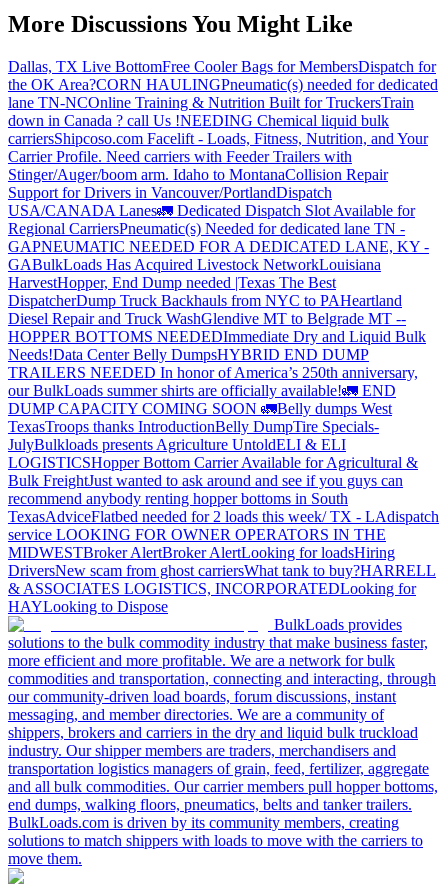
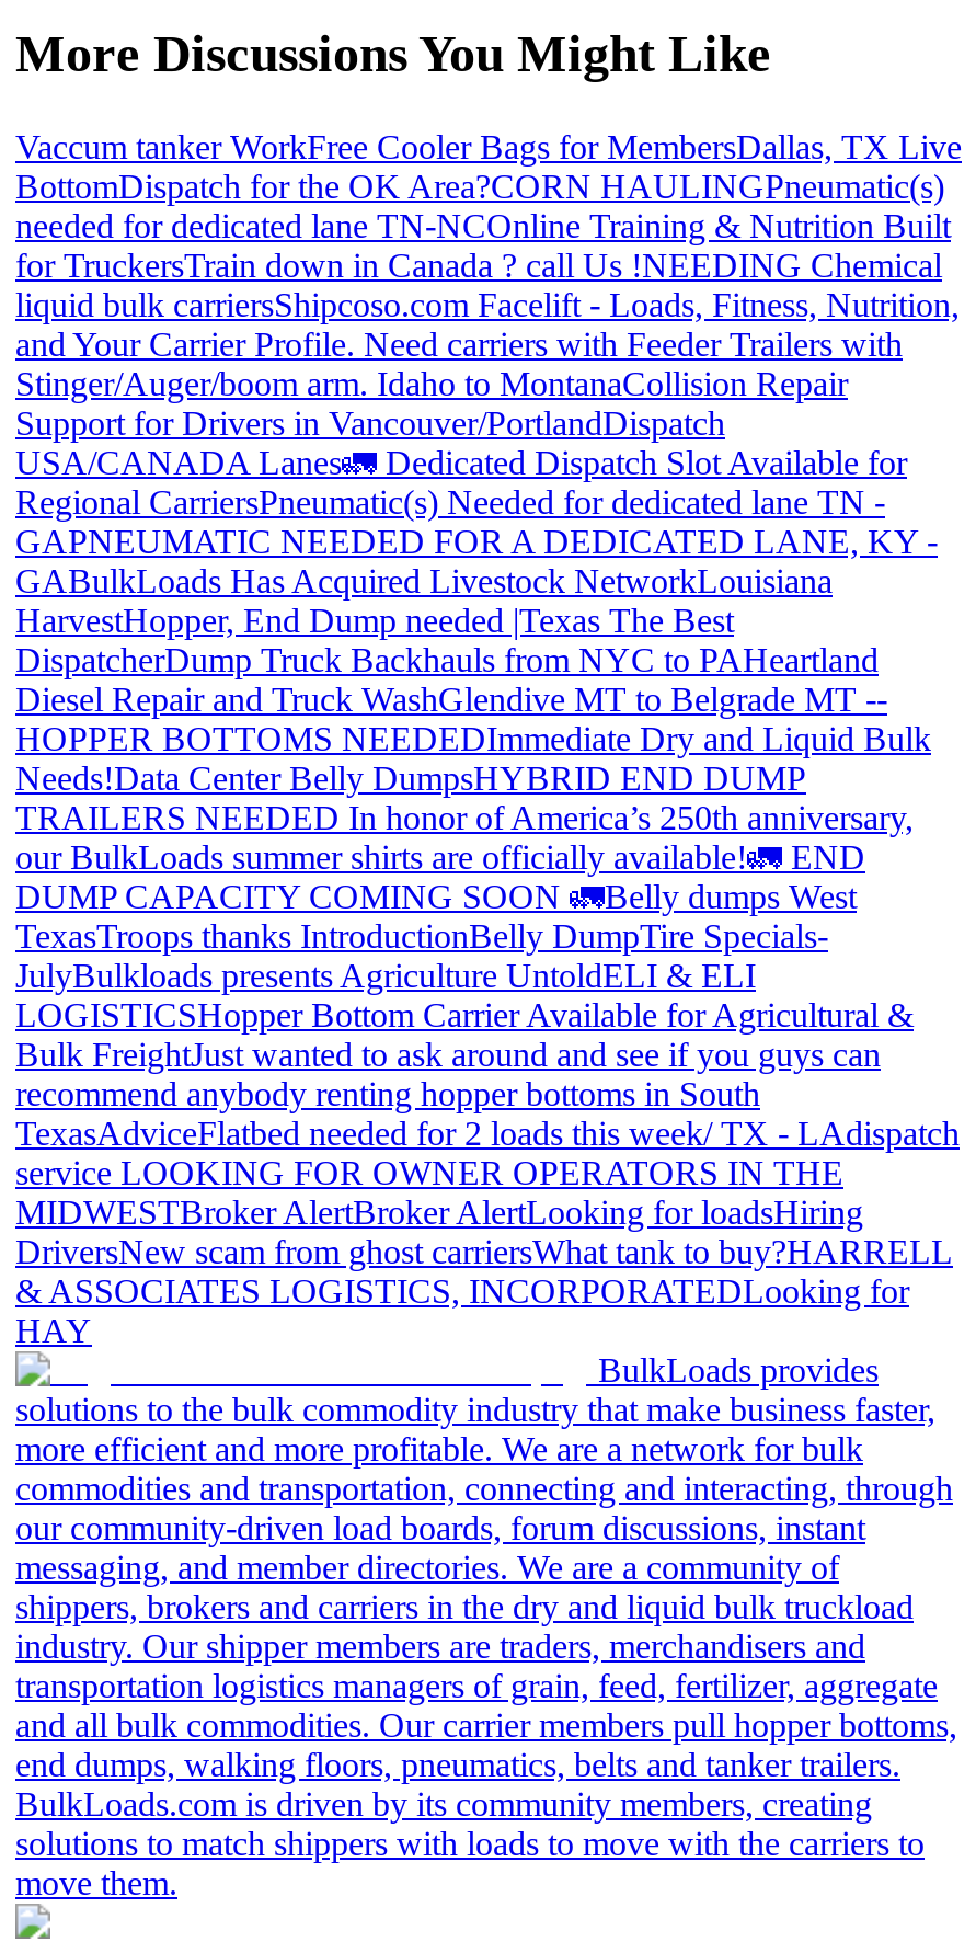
- Dallas, TX Live BottomFree Cooler Bags for MembersDispatch for
- the OK Area?CORN HAULINGPneumatic(s) needed for dedicated
- lane TN-NCOnline Training & Nutrition Built for TruckersTrain
- down in Canada ? call Us ! NEEDING Chemical liquid bulk
- carriersShipcoso.com Facelift - Loads, Fitness, Nutrition, and Your
- Carrier Profile. Need carriers with Feeder Trailers with
+ Vaccum tanker WorkFree Cooler Bags for MembersDallas, TX Live
+ BottomDispatch for the OK Area?CORN HAULINGPneumatic(s)
+ needed for dedicated lane TN-NCOnline Training & Nutrition Built
+ for TruckersTrain down in Canada ? call Us ! NEEDING Chemical
+ liquid bulk carriersShipcoso.com Facelift - Loads, Fitness, Nutrition,
+ and Your Carrier Profile. Need carriers with Feeder Trailers with

- HAYLooking to Dispose
+ HAY
